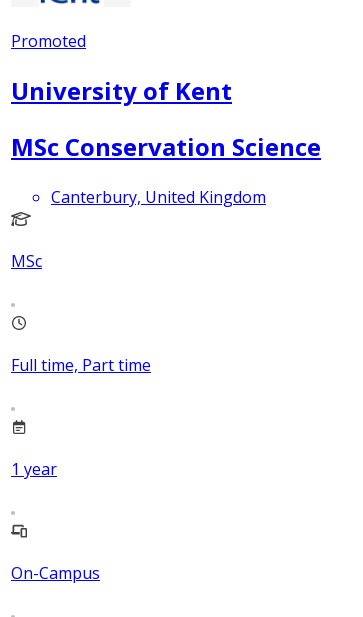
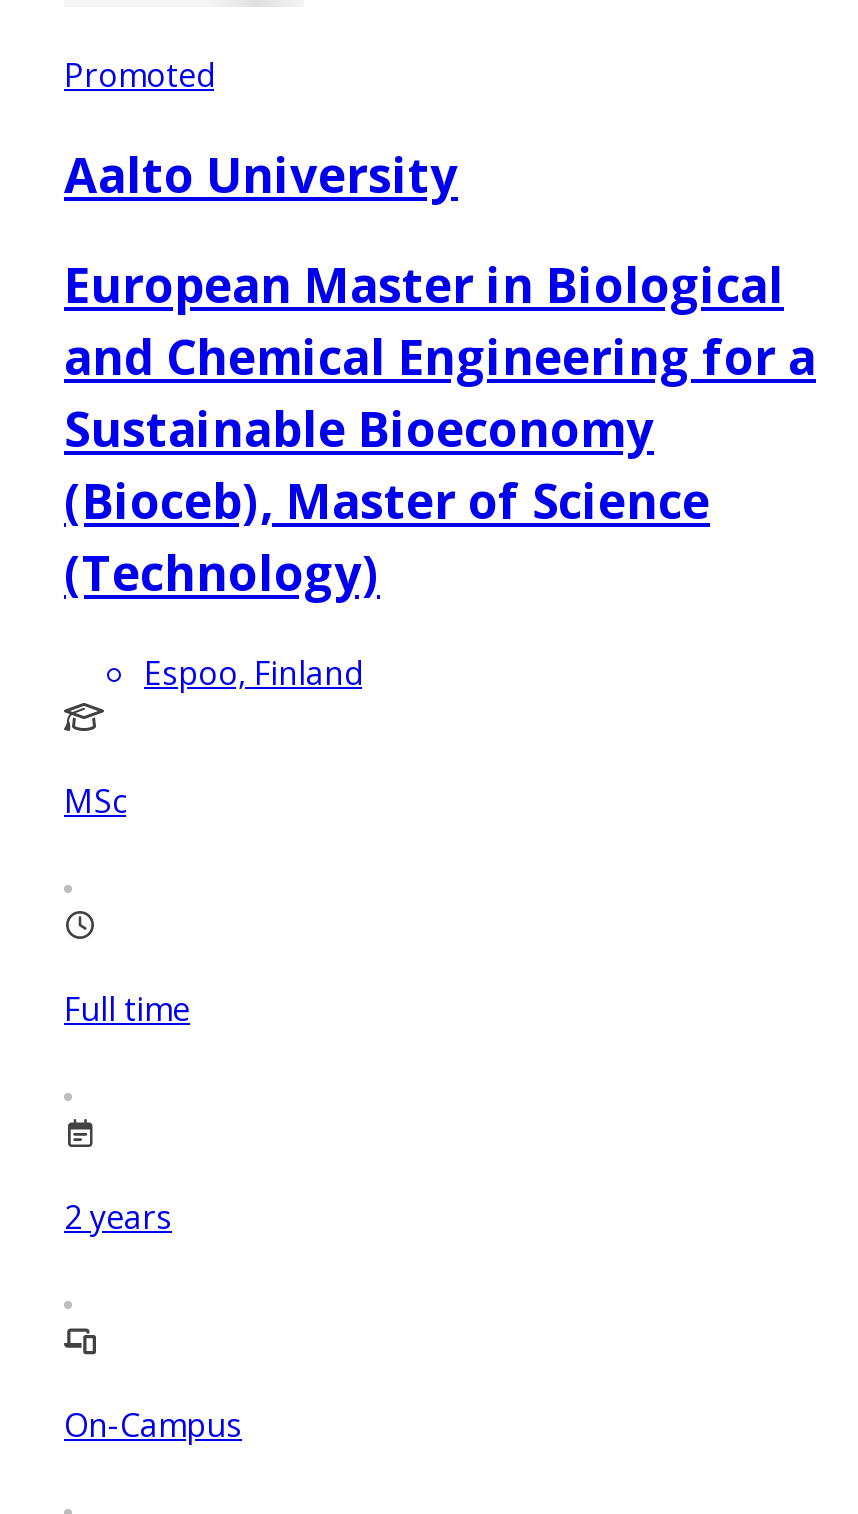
- University of Kent
+ Aalto University

- MSc Conservation Science
+ European Master in Biological
+ and Chemical Engineering for a
+ Sustainable Bioeconomy
+ (Bioceb), Master of Science
+ (Technology)

- Canterbury, United Kingdom
+ Espoo, Finland

- Full time, Part time
+ Full time

- 1 year
+ 2 years
